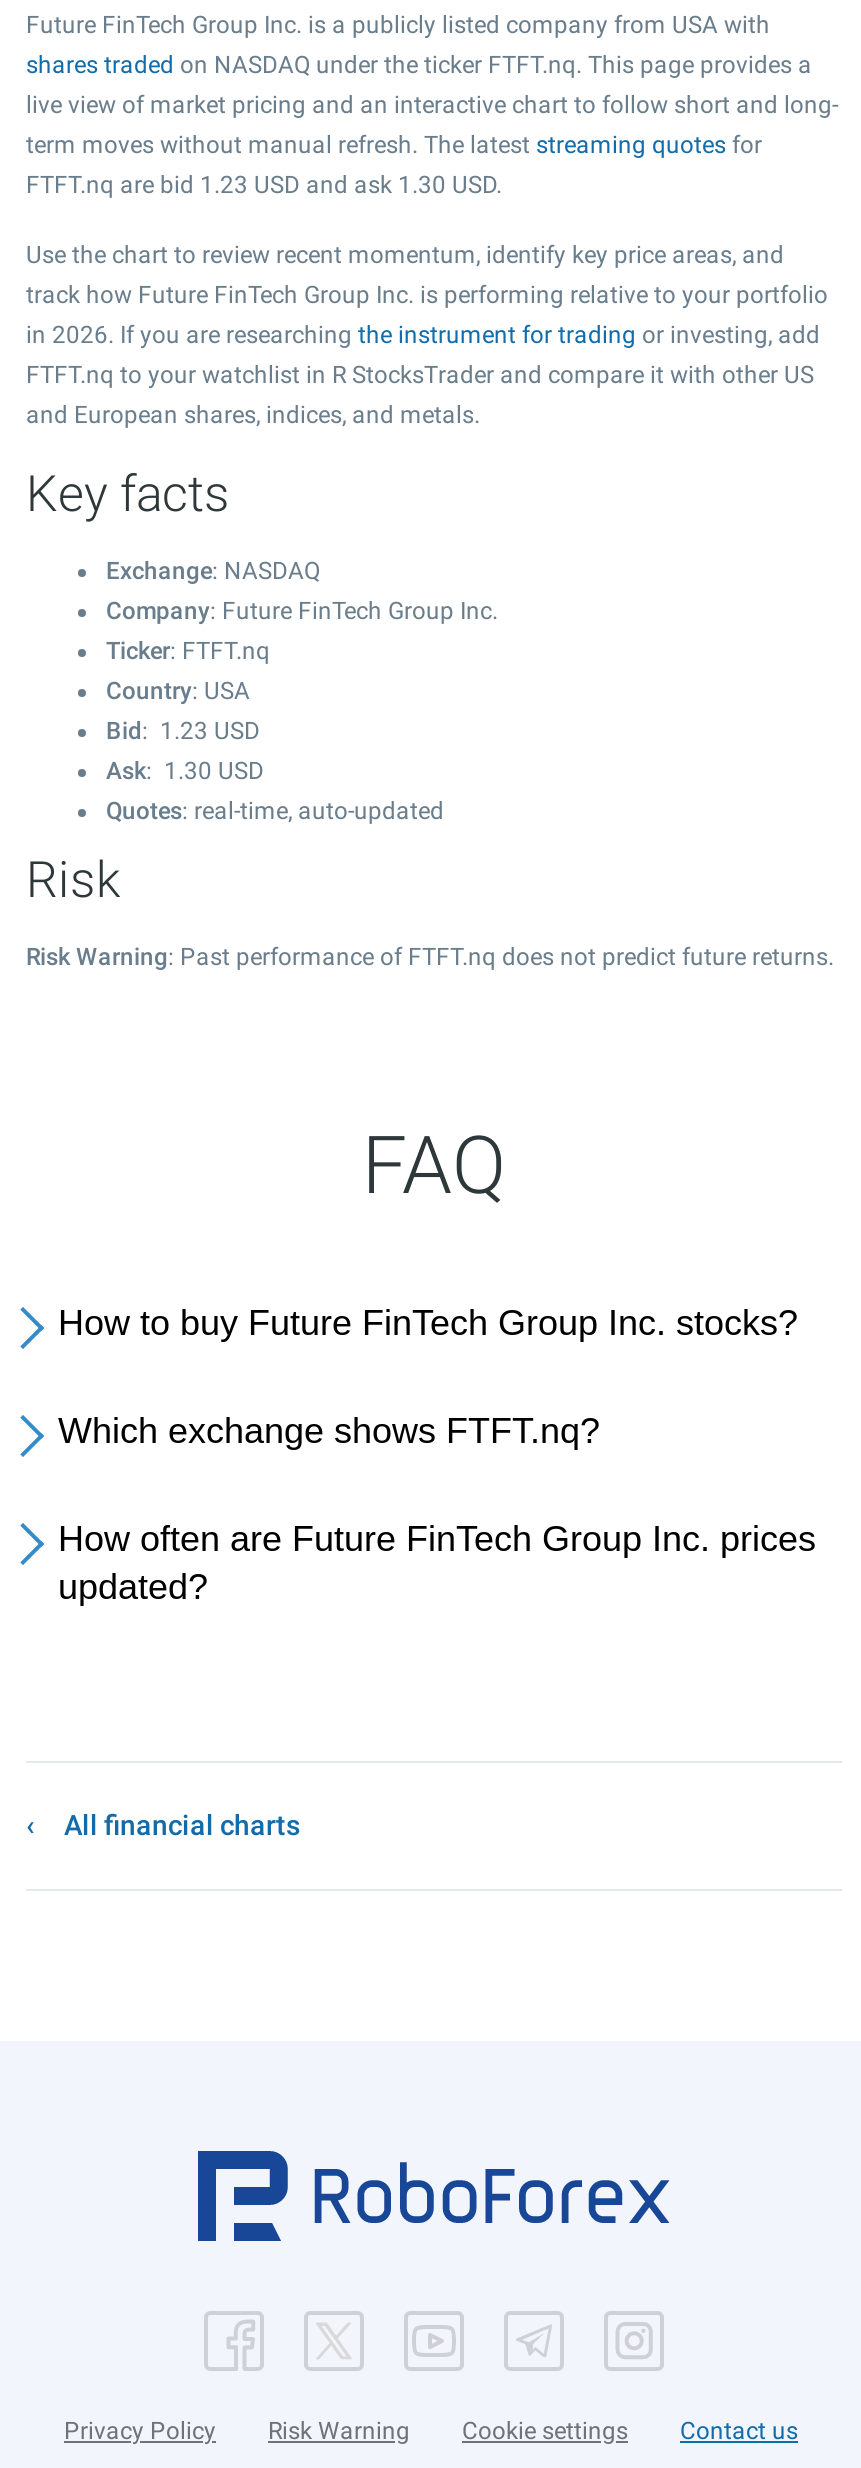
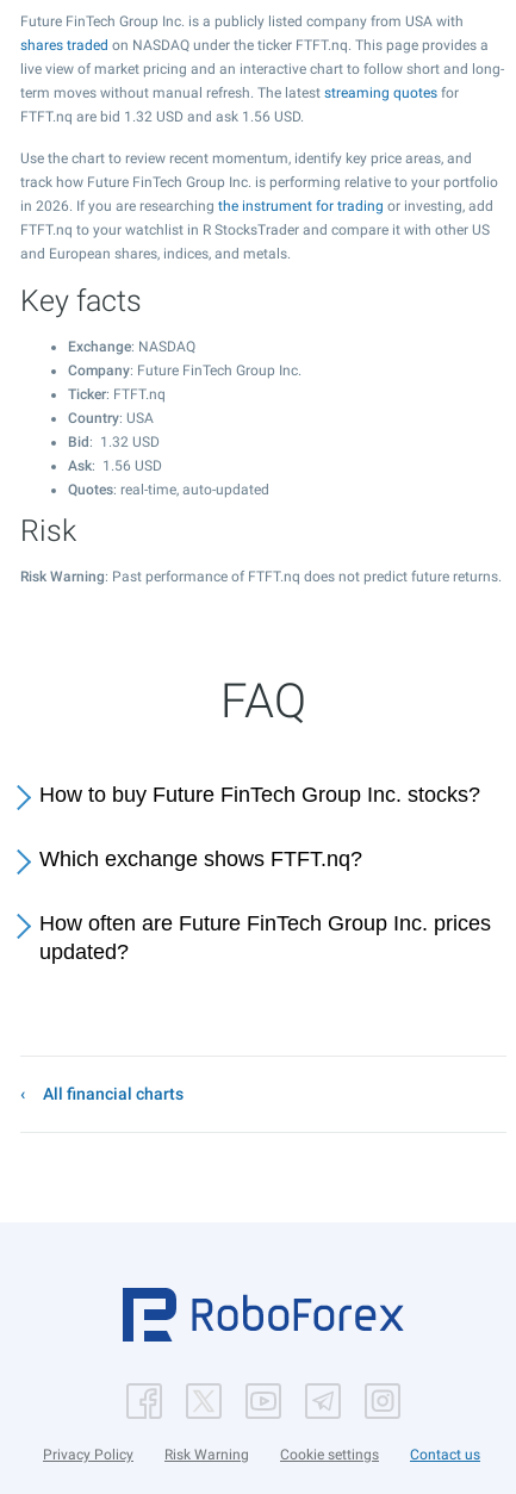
- FTFT.nq are bid 1.23 USD and ask 1.30 USD.
+ FTFT.nq are bid 1.32 USD and ask 1.56 USD.

- Bid: 1.23 USD
+ Bid: 1.32 USD

- Ask: 1.30 USD
+ Ask: 1.56 USD
